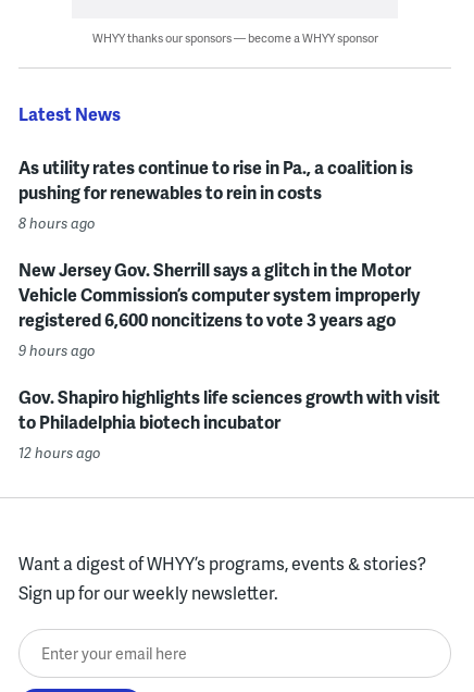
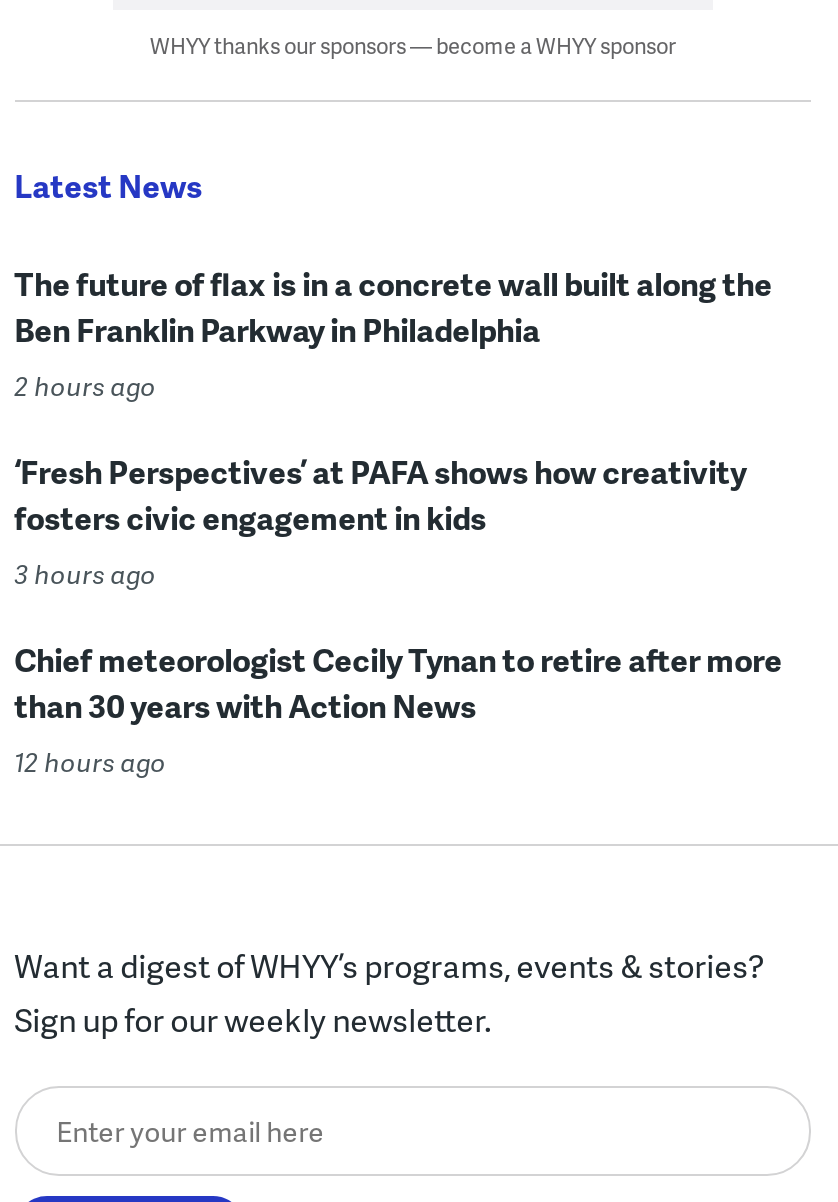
- As utility rates continue to rise in Pa., a coalition is
- pushing for renewables to rein in costs
- 8 hours ago
+ The future of flax is in a concrete wall built along the
+ Ben Franklin Parkway in Philadelphia
+ 2 hours ago

- New Jersey Gov. Sherrill says a glitch in the Motor
- Vehicle Commission’s computer system improperly
- registered 6,600 noncitizens to vote 3 years ago
- 9 hours ago
+ ‘Fresh Perspectives’ at PAFA shows how creativity
+ fosters civic engagement in kids
+ 3 hours ago

- Gov. Shapiro highlights life sciences growth with visit
- to Philadelphia biotech incubator
+ Chief meteorologist Cecily Tynan to retire after more
+ than 30 years with Action News
